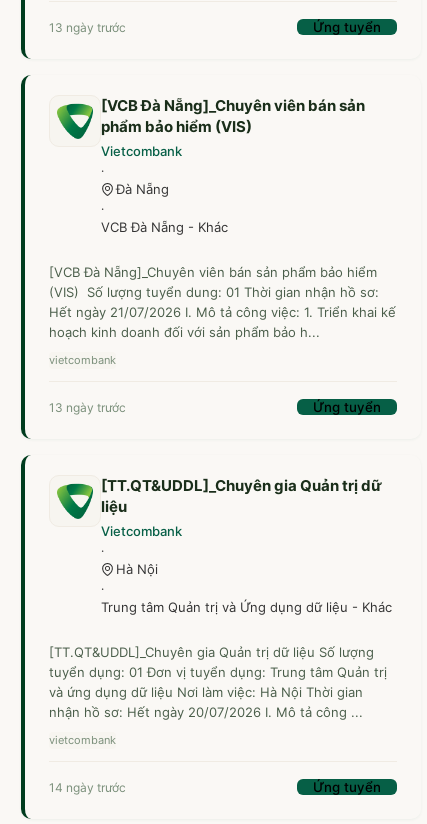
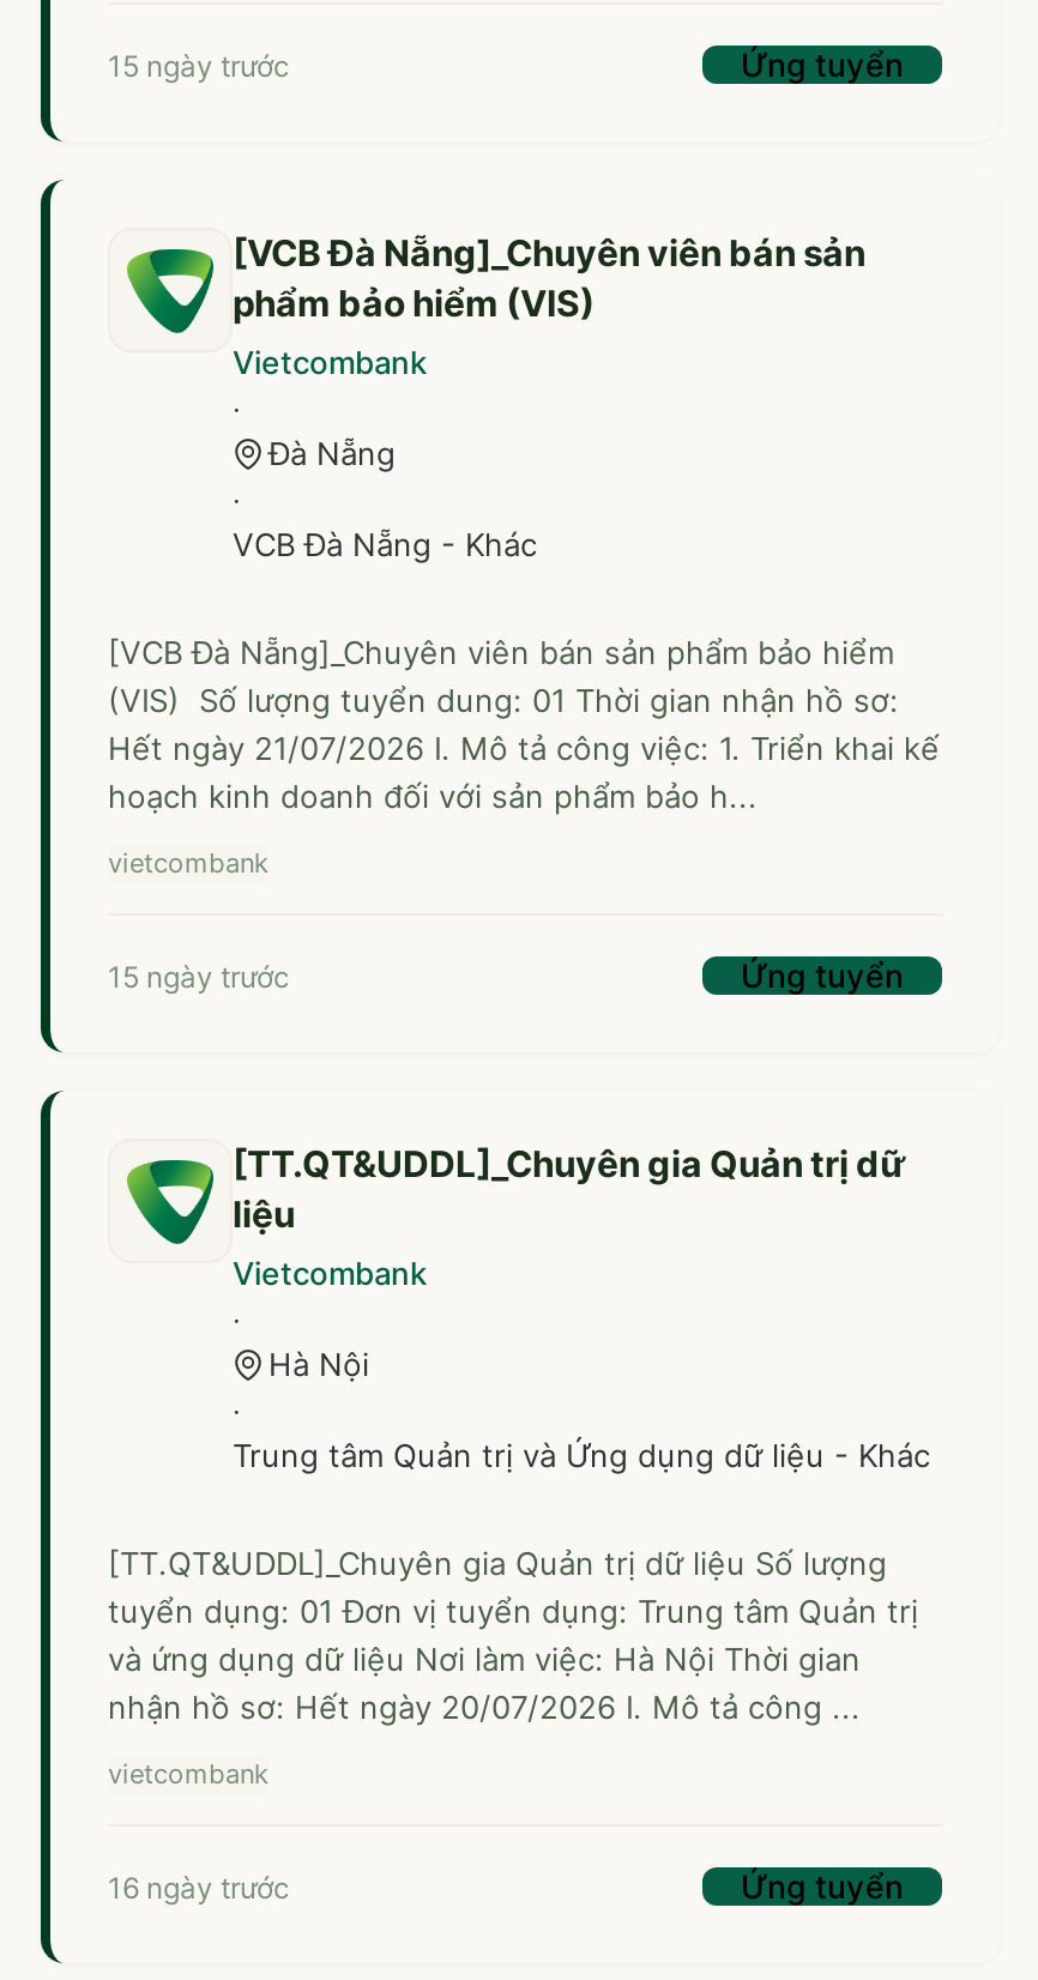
- 13 ngày trước
+ 15 ngày trước

- 13 ngày trước
+ 15 ngày trước

- 14 ngày trước
+ 16 ngày trước
